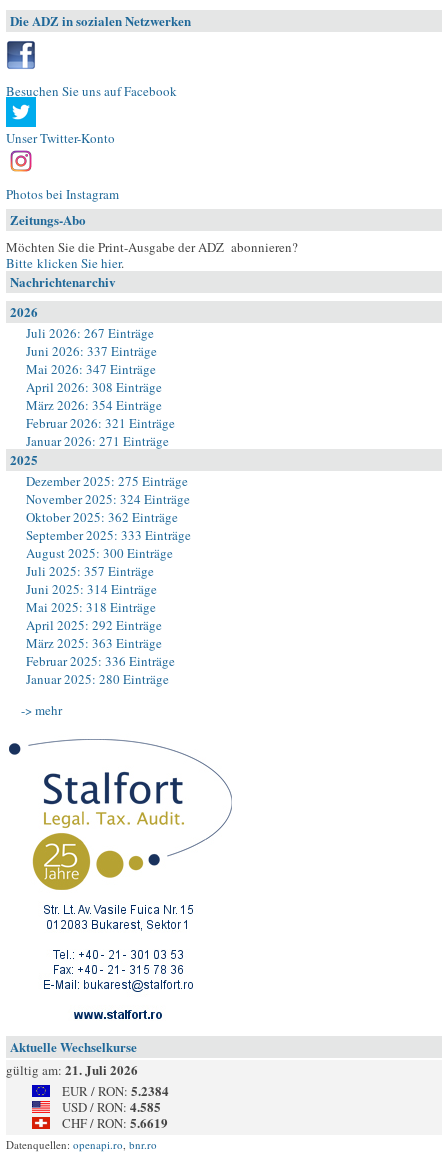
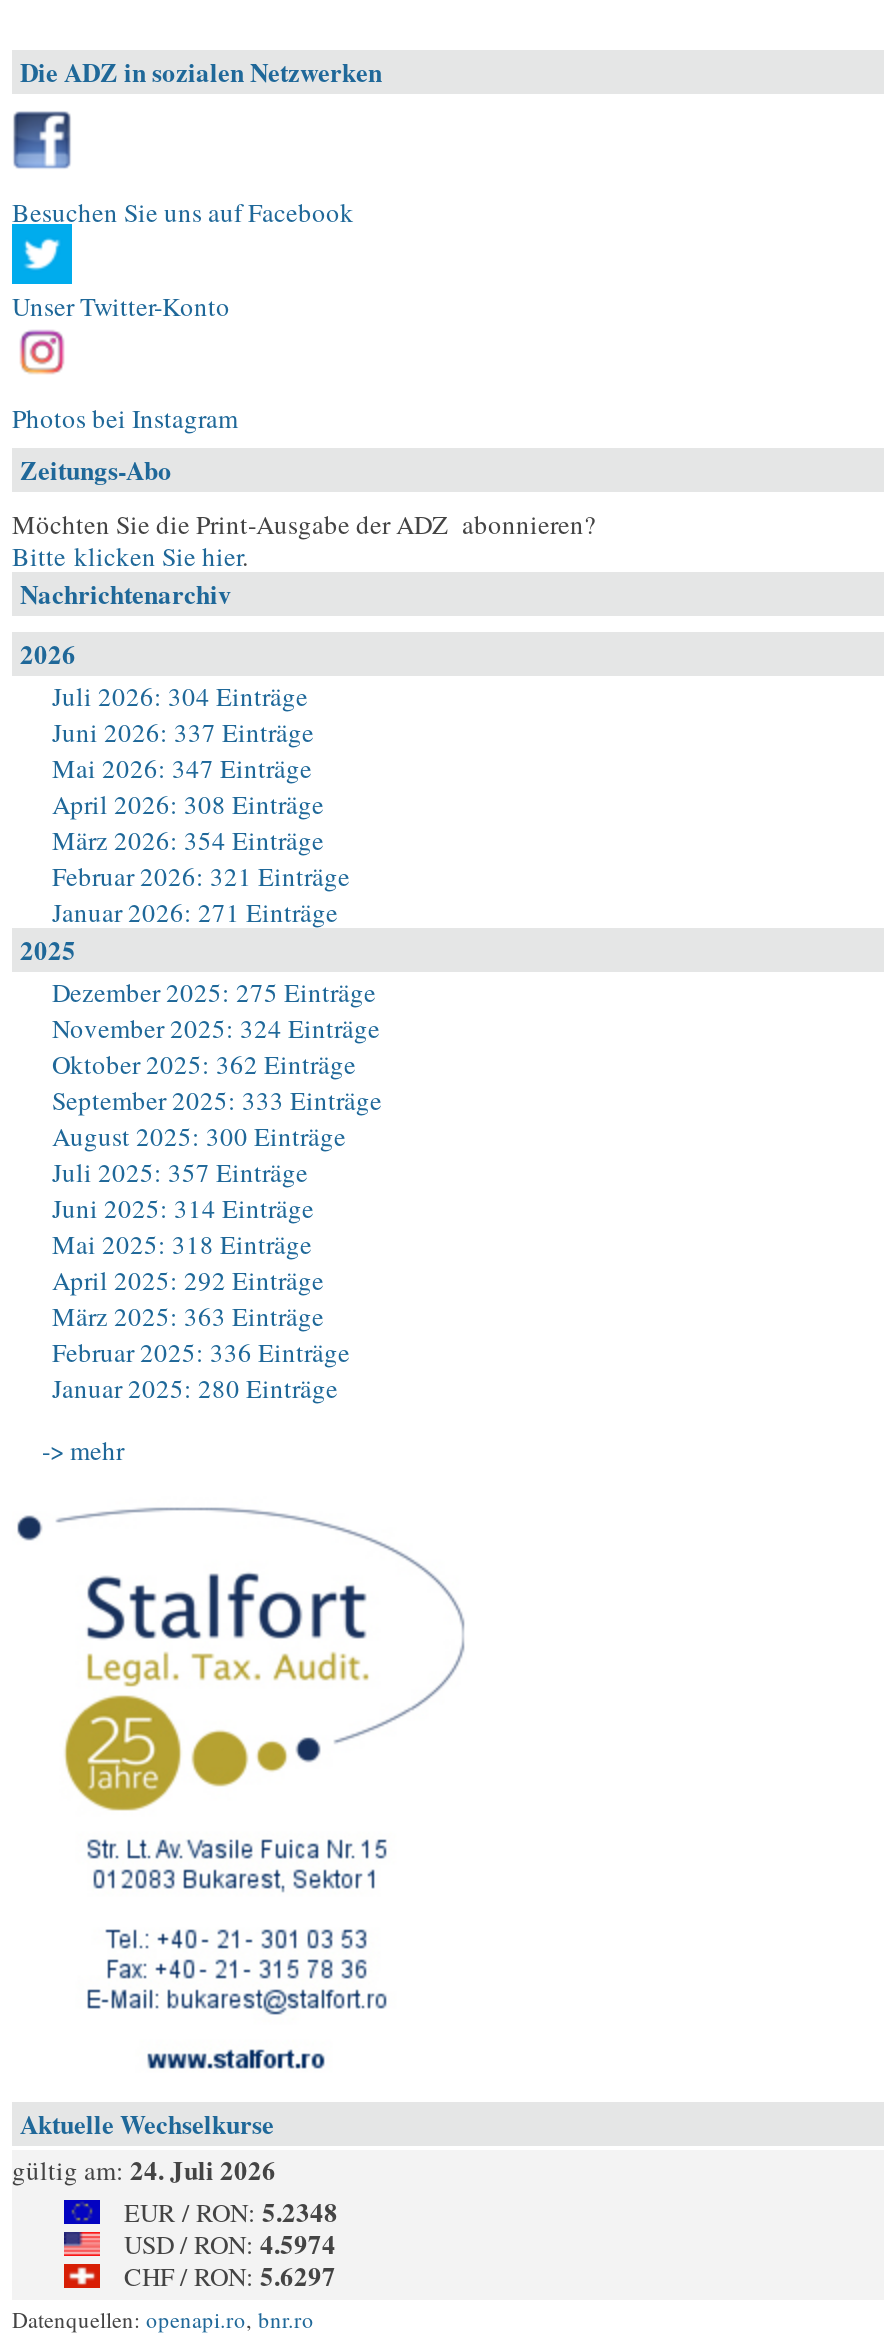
- Juli 2026: 267 Einträge
+ Juli 2026: 304 Einträge

- gültig am: 21. Juli 2026
+ gültig am: 24. Juli 2026

- EUR / RON: 5.2384
+ EUR / RON: 5.2348

- USD / RON: 4.585
+ USD / RON: 4.5974

- CHF / RON: 5.6619
+ CHF / RON: 5.6297
